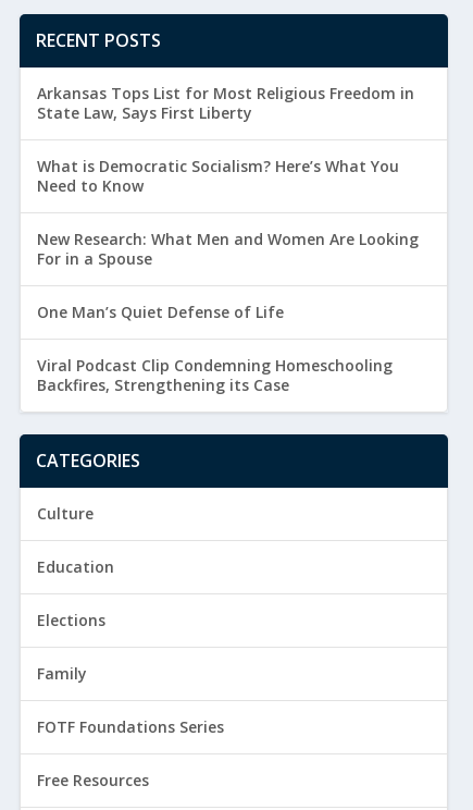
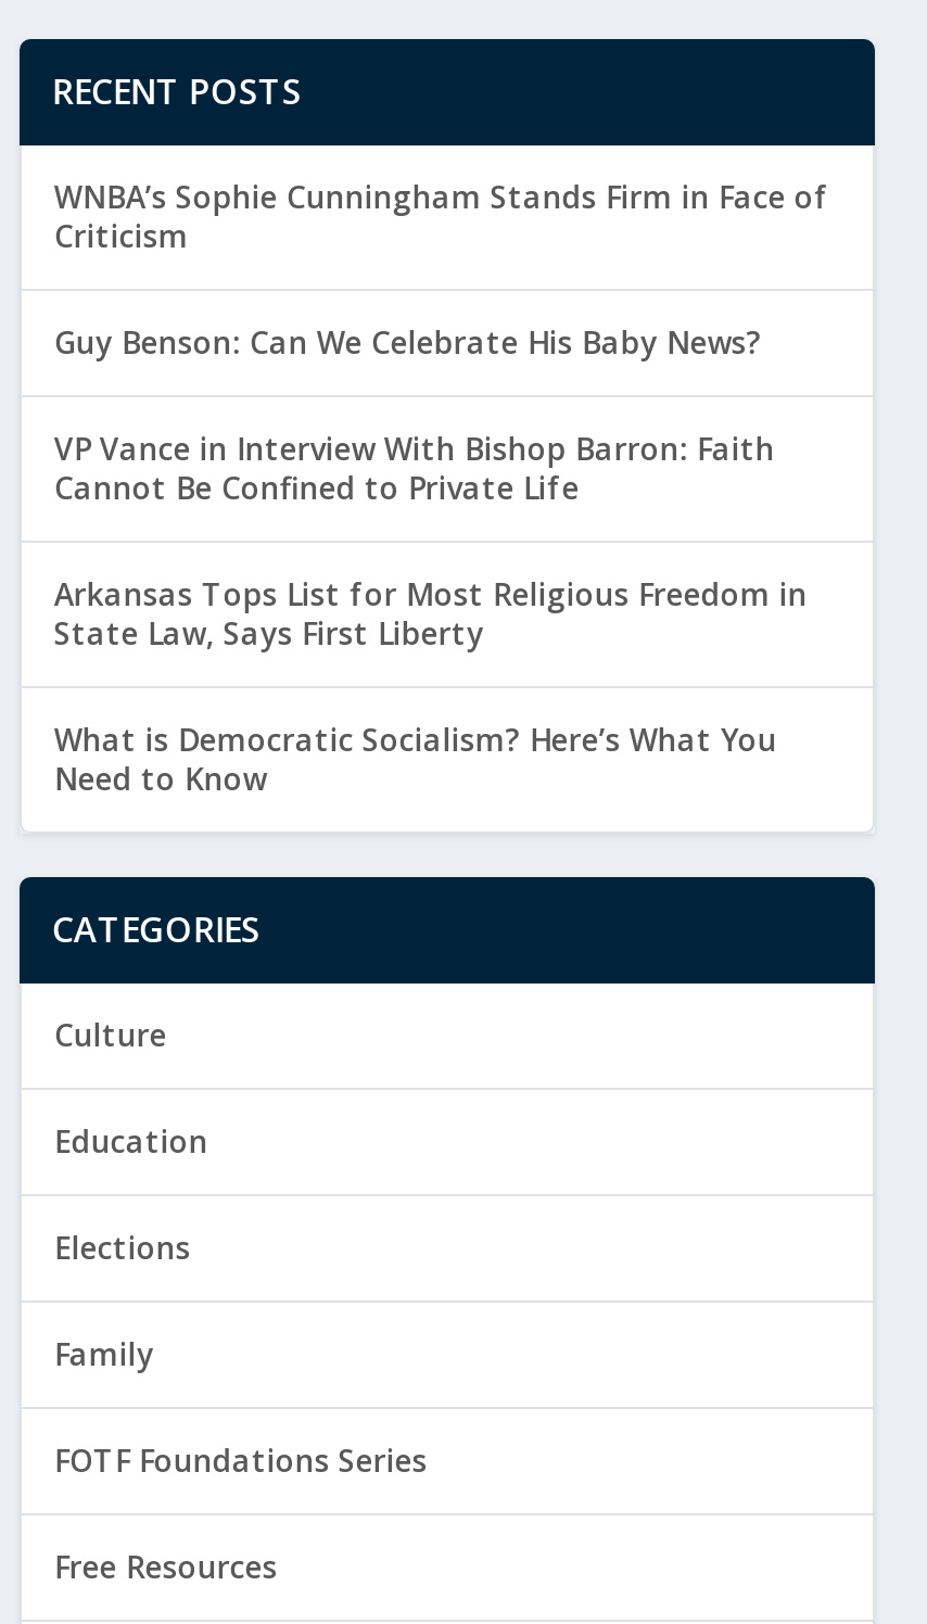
+ WNBA’s Sophie Cunningham Stands Firm in Face of
+ Criticism
+ Guy Benson: Can We Celebrate His Baby News?
+ VP Vance in Interview With Bishop Barron: Faith
+ Cannot Be Confined to Private Life

moved down: Arkansas Tops List for Most Religious Freedom in | State Law, Says First Liberty | What is Democratic Socialism? Here’s What You | Need to Know

- New Research: What Men and Women Are Looking
- For in a Spouse
- One Man’s Quiet Defense of Life
- Viral Podcast Clip Condemning Homeschooling
- Backfires, Strengthening its Case
